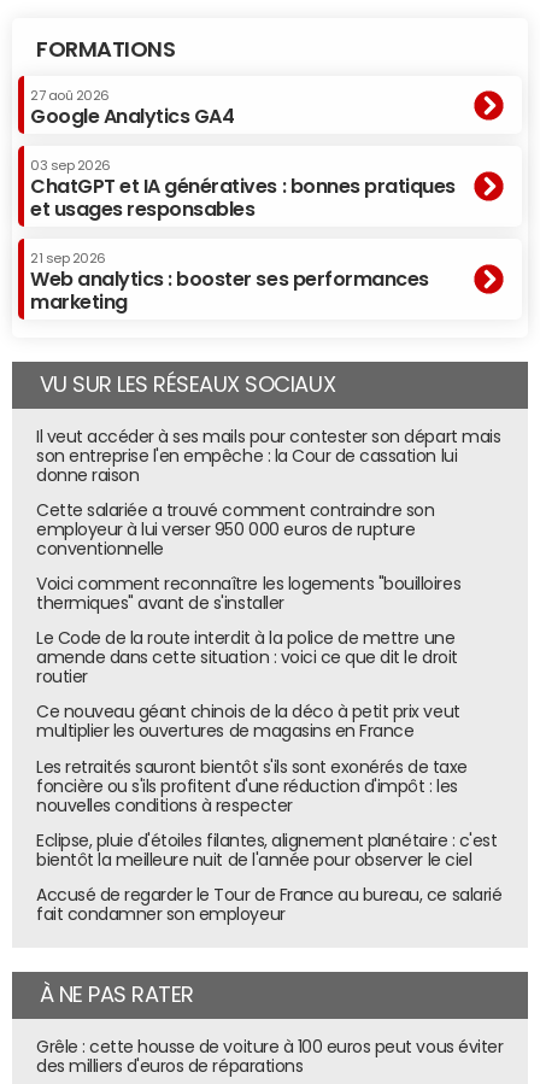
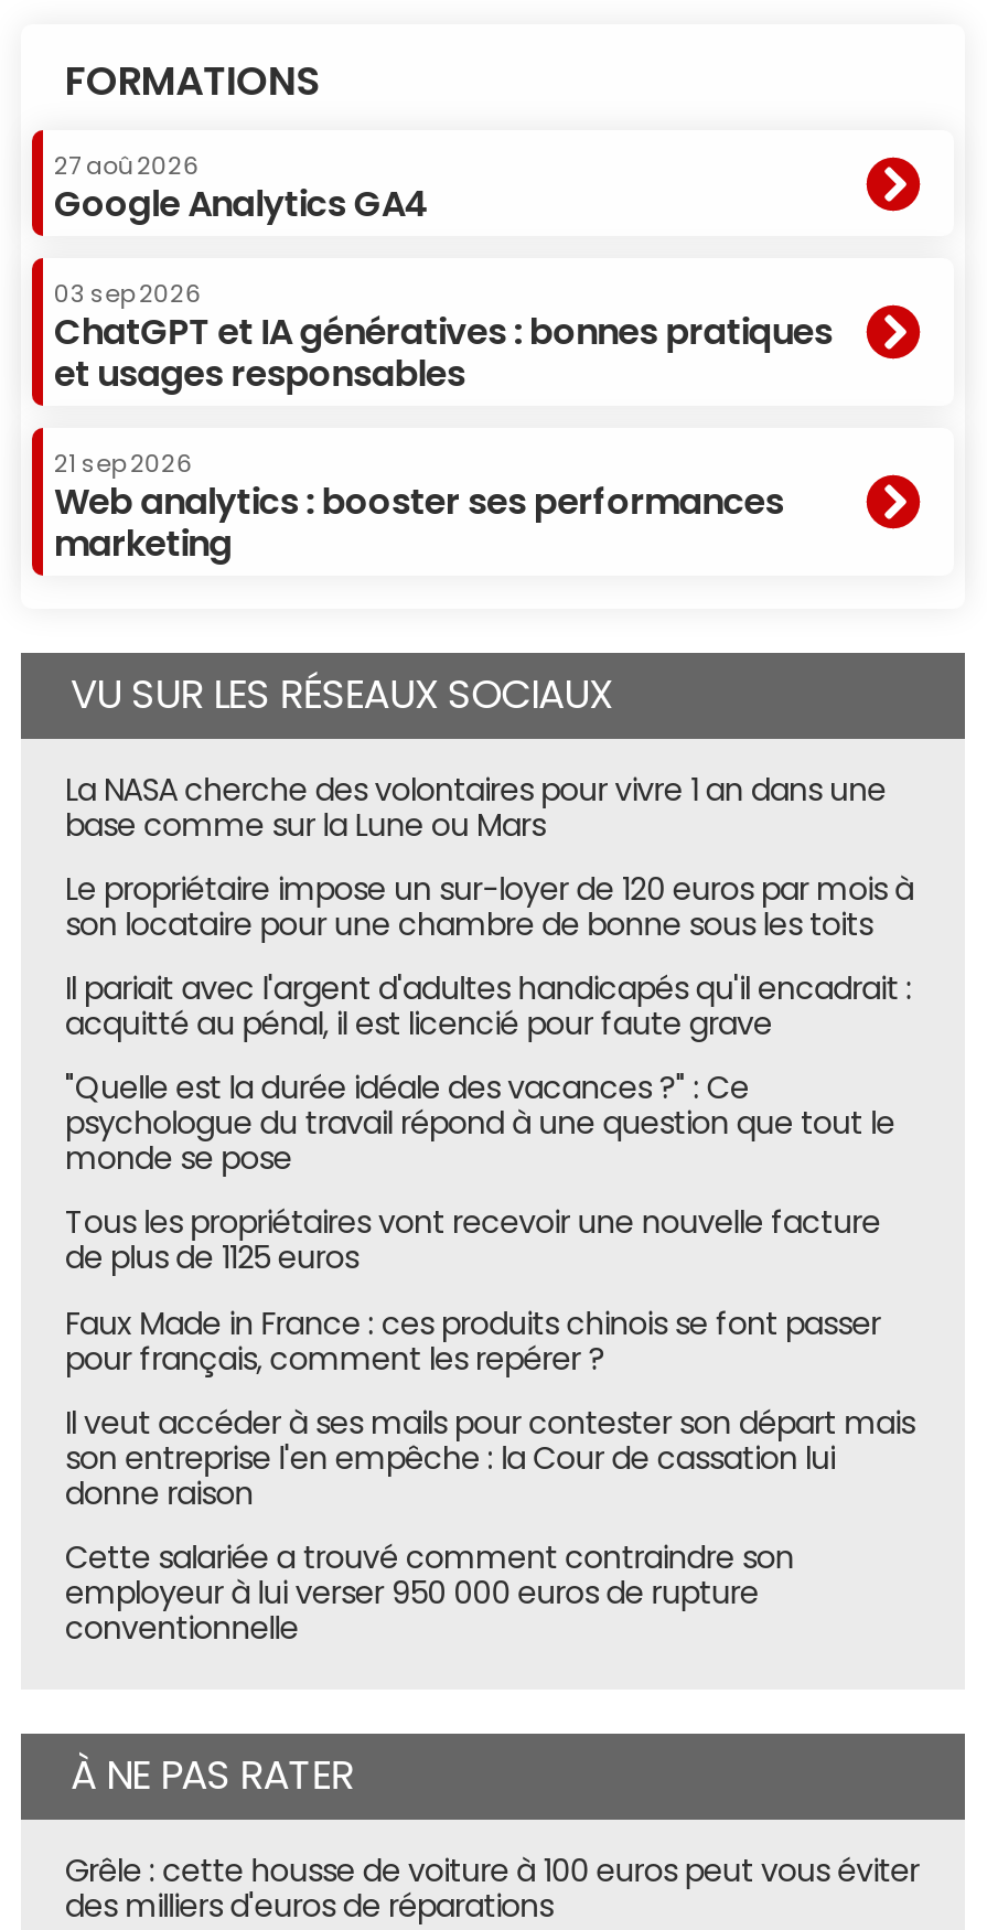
+ La NASA cherche des volontaires pour vivre 1 an dans une
+ base comme sur la Lune ou Mars
+ Le propriétaire impose un sur-loyer de 120 euros par mois à
+ son locataire pour une chambre de bonne sous les toits
+ Il pariait avec l'argent d'adultes handicapés qu'il encadrait :
+ acquitté au pénal, il est licencié pour faute grave
+ "Quelle est la durée idéale des vacances ?" : Ce
+ psychologue du travail répond à une question que tout le
+ monde se pose
+ Tous les propriétaires vont recevoir une nouvelle facture
+ de plus de 1125 euros
+ Faux Made in France : ces produits chinois se font passer
+ pour français, comment les repérer ?

moved down: Il veut accéder à ses mails pour contester son départ mais | son entreprise l'en empêche : la Cour de cassation lui | donne raison | Cette salariée a trouvé comment contraindre son | employeur à lui verser 950 000 euros de rupture | conventionnelle

- Voici comment reconnaître les logements "bouilloires
- thermiques" avant de s'installer
- Le Code de la route interdit à la police de mettre une
- amende dans cette situation : voici ce que dit le droit
- routier
- Ce nouveau géant chinois de la déco à petit prix veut
- multiplier les ouvertures de magasins en France
- Les retraités sauront bientôt s'ils sont exonérés de taxe
- foncière ou s'ils profitent d'une réduction d'impôt : les
- nouvelles conditions à respecter
- Eclipse, pluie d'étoiles filantes, alignement planétaire : c'est
- bientôt la meilleure nuit de l'année pour observer le ciel
- Accusé de regarder le Tour de France au bureau, ce salarié
- fait condamner son employeur
